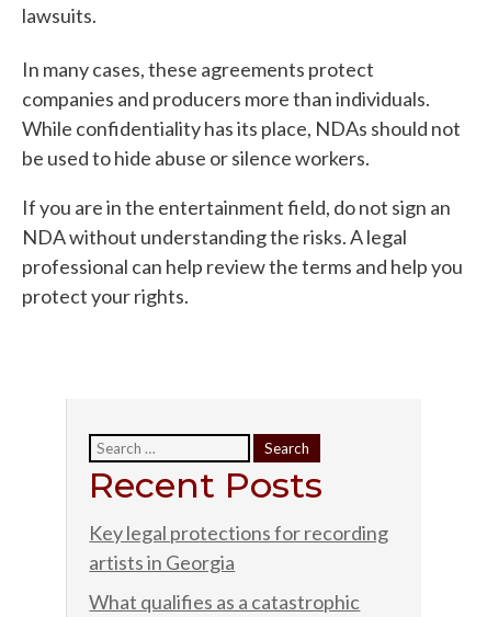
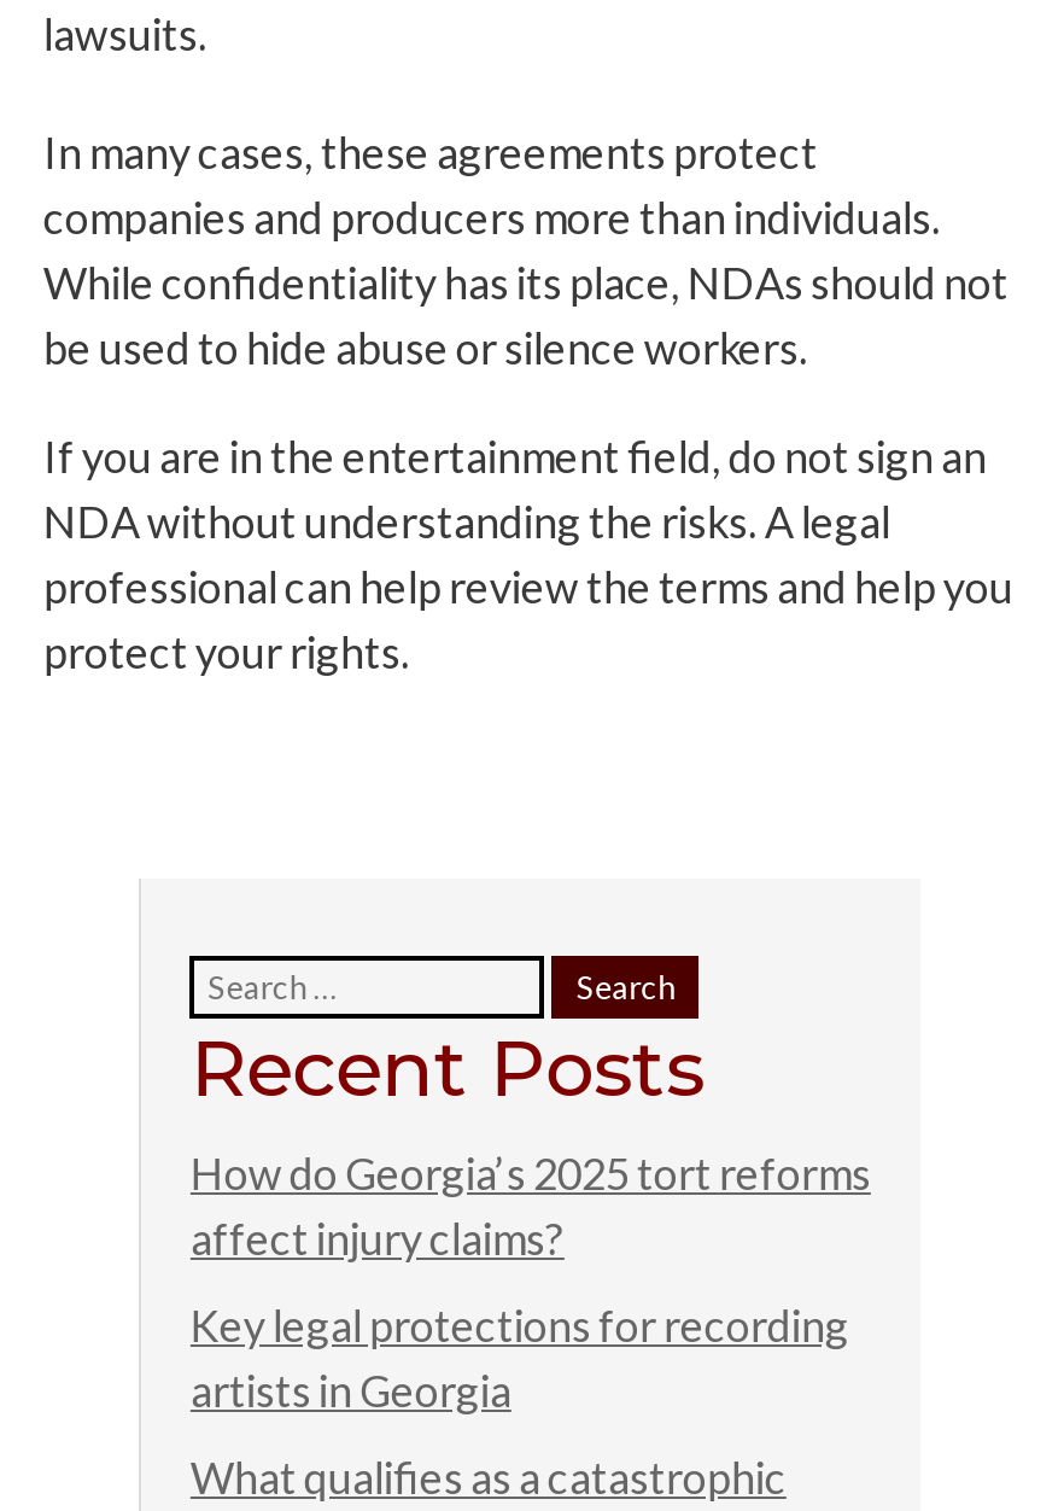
+ How do Georgia’s 2025 tort reforms
+ affect injury claims?
